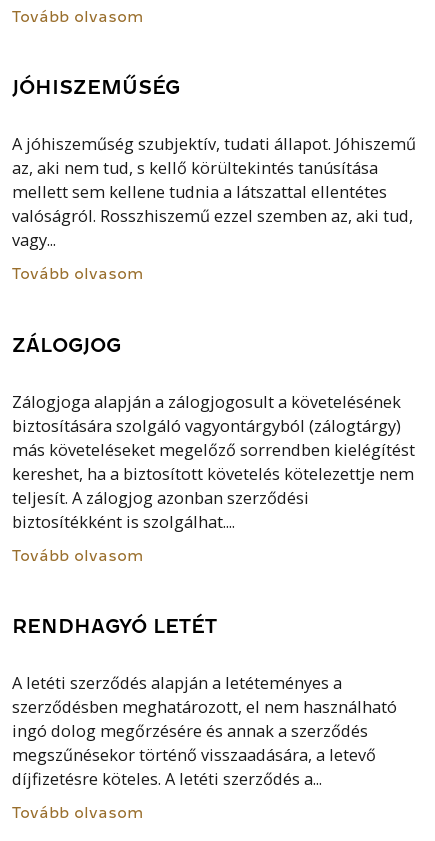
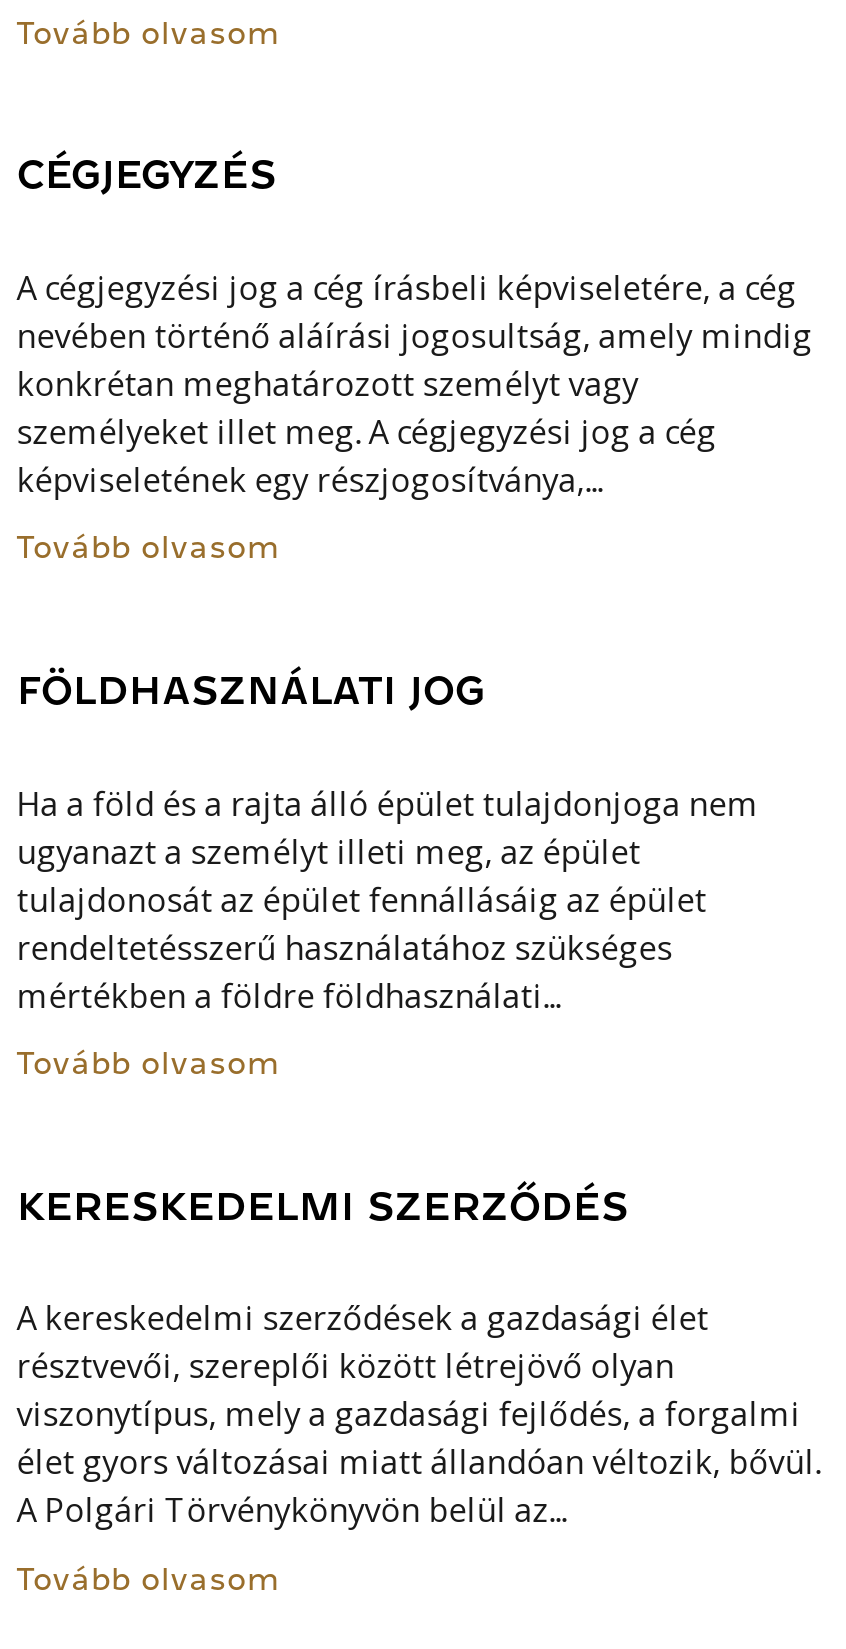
- JÓHISZEMŰSÉG
+ CÉGJEGYZÉS

- A jóhiszeműség szubjektív, tudati állapot. Jóhiszemű
- az, aki nem tud, s kellő körültekintés tanúsítása
- mellett sem kellene tudnia a látszattal ellentétes
- valóságról. Rosszhiszemű ezzel szemben az, aki tud,
- vagy...
+ A cégjegyzési jog a cég írásbeli képviseletére, a cég
+ nevében történő aláírási jogosultság, amely mindig
+ konkrétan meghatározott személyt vagy
+ személyeket illet meg. A cégjegyzési jog a cég
+ képviseletének egy részjogosítványa,...

- ZÁLOGJOG
+ FÖLDHASZNÁLATI JOG

- Zálogjoga alapján a zálogjogosult a követelésének
- biztosítására szolgáló vagyontárgyból (zálogtárgy)
- más követeléseket megelőző sorrendben kielégítést
- kereshet, ha a biztosított követelés kötelezettje nem
- teljesít. A zálogjog azonban szerződési
- biztosítékként is szolgálhat....
+ Ha a föld és a rajta álló épület tulajdonjoga nem
+ ugyanazt a személyt illeti meg, az épület
+ tulajdonosát az épület fennállásáig az épület
+ rendeltetésszerű használatához szükséges
+ mértékben a földre földhasználati...

- RENDHAGYÓ LETÉT
+ KERESKEDELMI SZERZŐDÉS

- A letéti szerződés alapján a letéteményes a
- szerződésben meghatározott, el nem használható
- ingó dolog megőrzésére és annak a szerződés
- megszűnésekor történő visszaadására, a letevő
- díjfizetésre köteles. A letéti szerződés a...
+ A kereskedelmi szerződések a gazdasági élet
+ résztvevői, szereplői között létrejövő olyan
+ viszonytípus, mely a gazdasági fejlődés, a forgalmi
+ élet gyors változásai miatt állandóan véltozik, bővül.
+ A Polgári Törvénykönyvön belül az...
